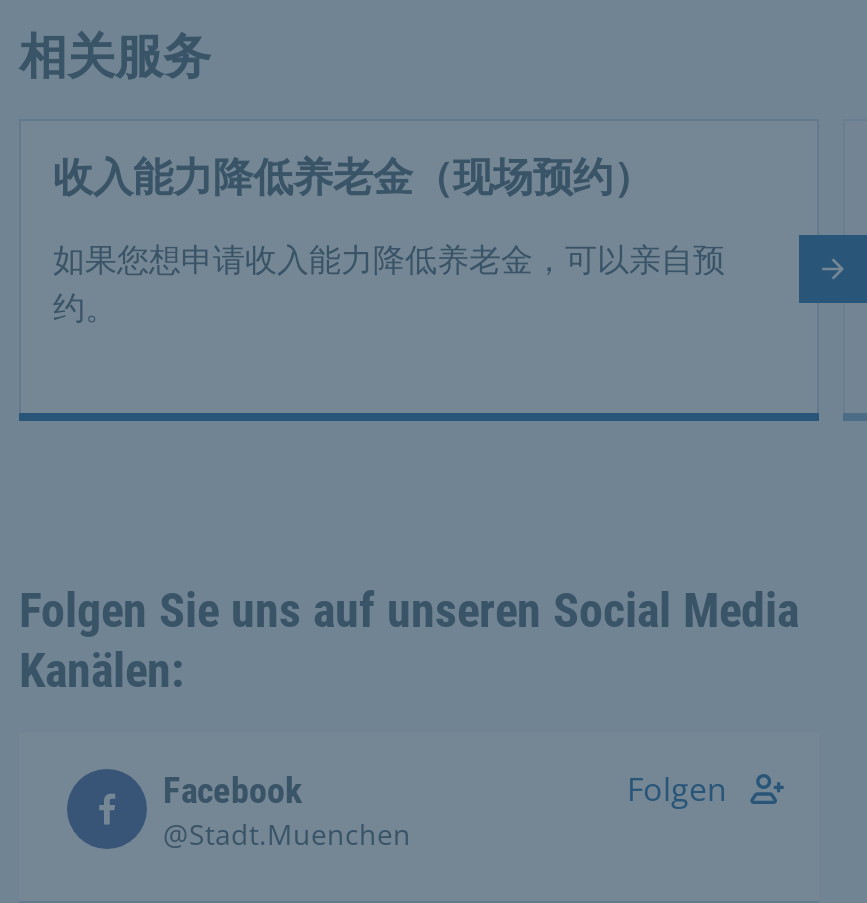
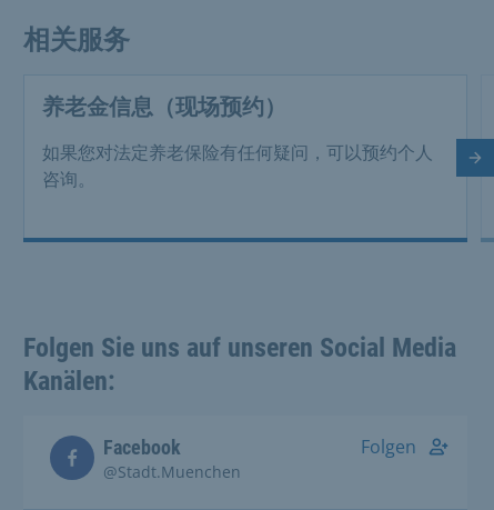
- 收入能力降低养老金（现场预约）
+ 养老金信息（现场预约）

- 如果您想申请收入能力降低养老金，可以亲自预
- 约。
+ 如果您对法定养老保险有任何疑问，可以预约个人
+ 咨询。
